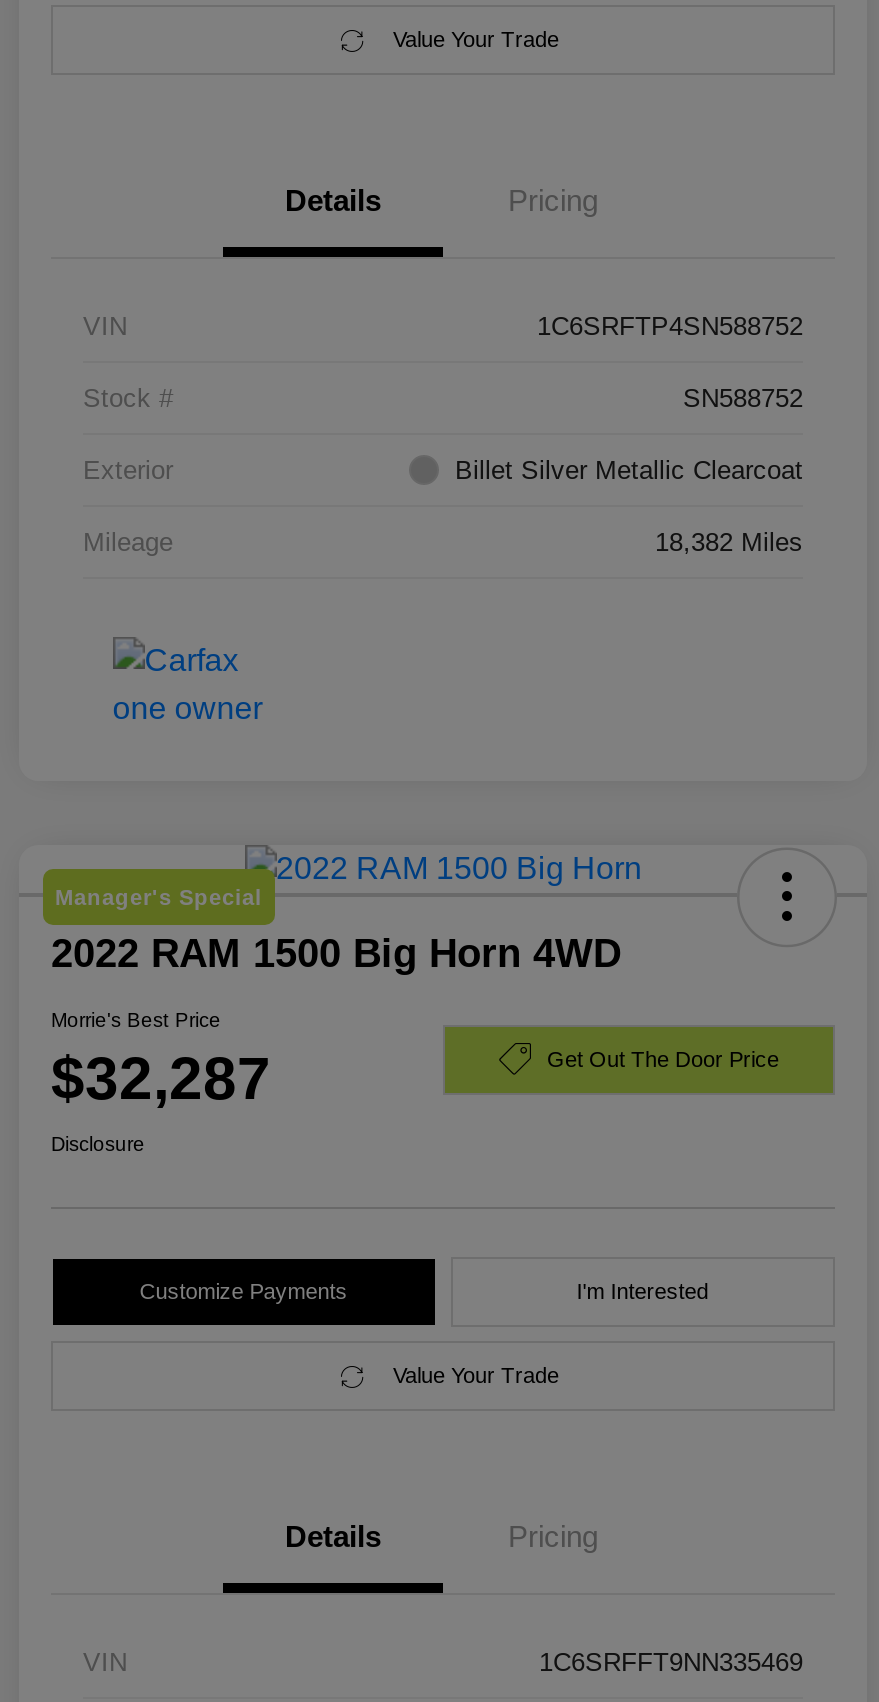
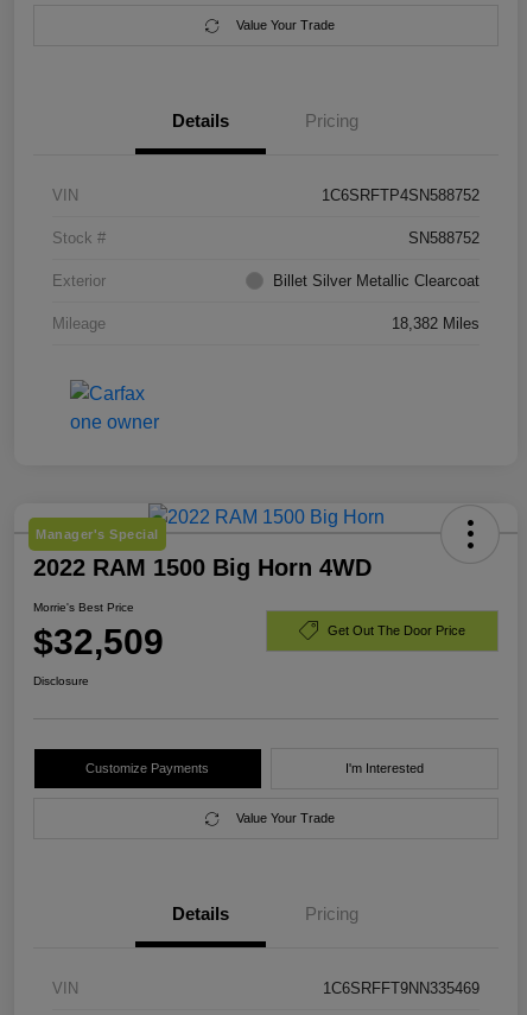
- $32,287
+ $32,509
